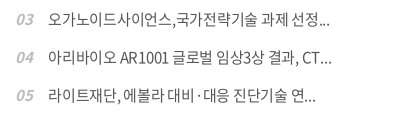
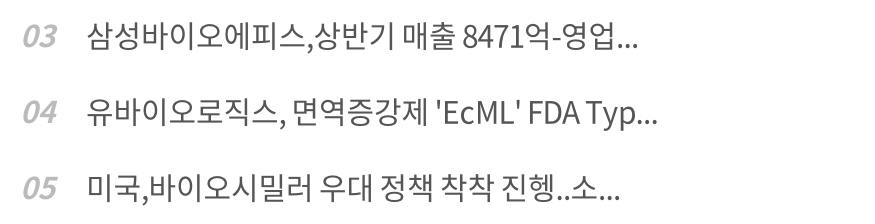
- 오가노이드사이언스,국가전략기술 과제 선정...
+ 삼성바이오에피스,상반기 매출 8471억-영업...

- 아리바이오 AR1001 글로벌 임상3상 결과, CT...
+ 유바이오로직스, 면역증강제 'EcML' FDA Typ...

- 라이트재단, 에볼라 대비·대응 진단기술 연...
+ 미국,바이오시밀러 우대 정책 착착 진헹..소...
